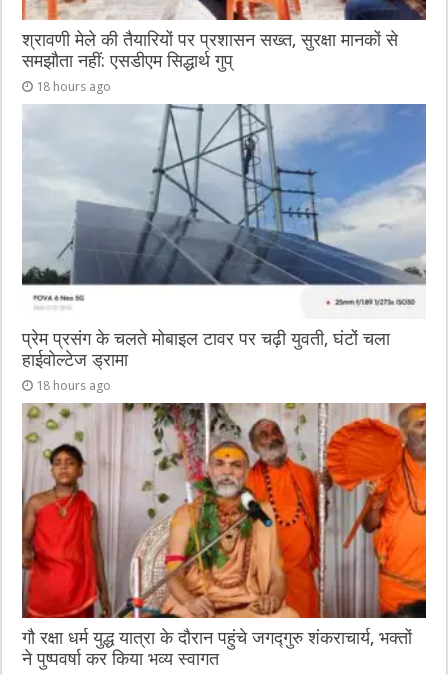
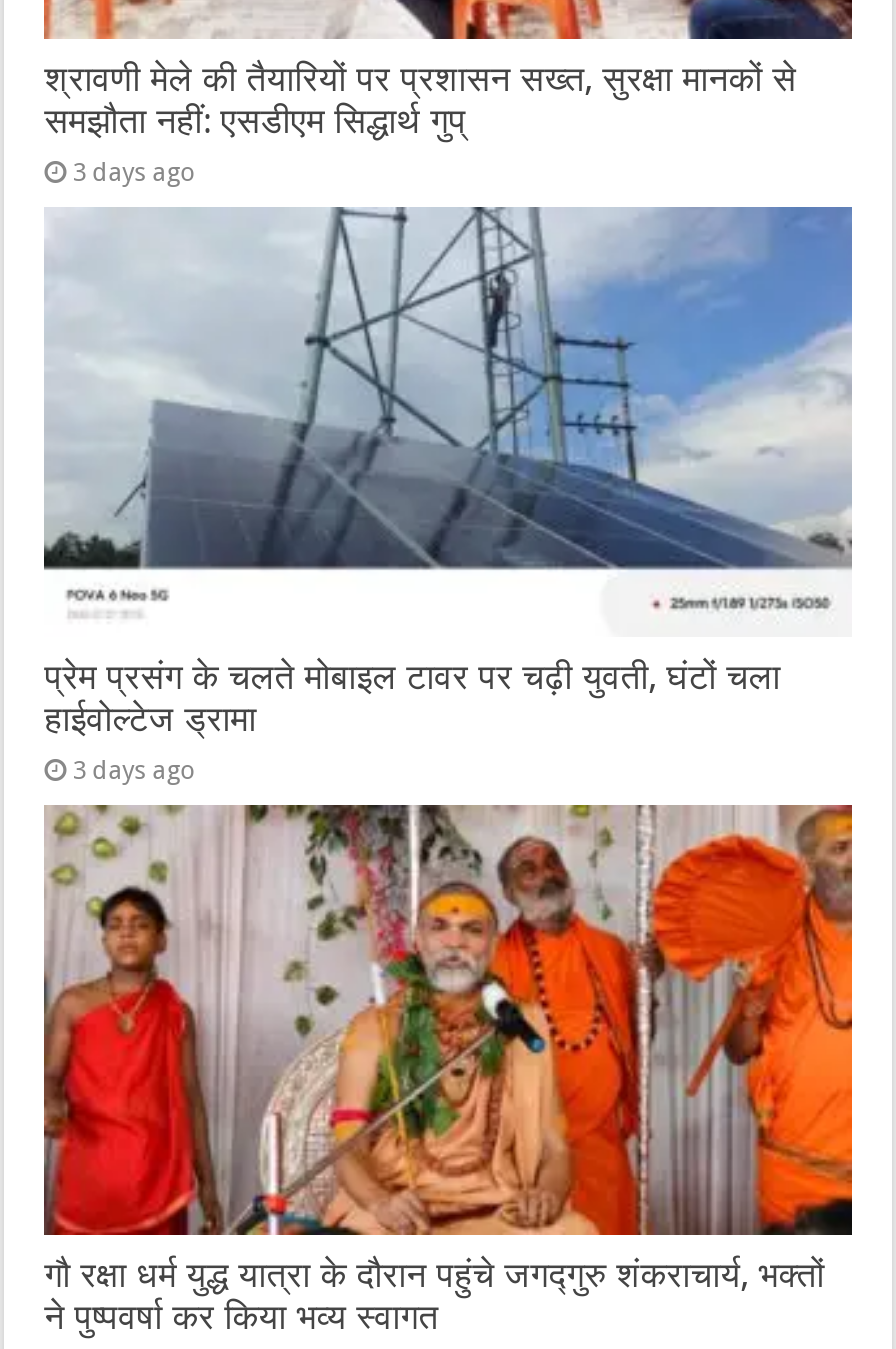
- 18 hours ago
+ 3 days ago

- 18 hours ago
+ 3 days ago
